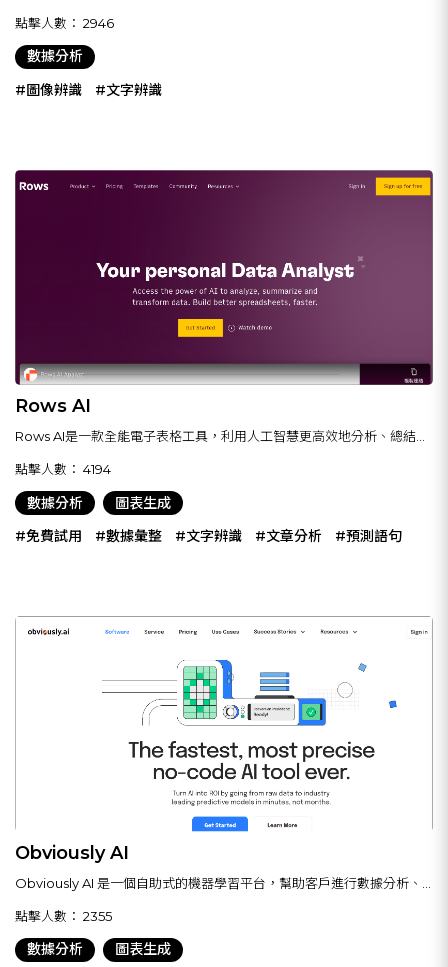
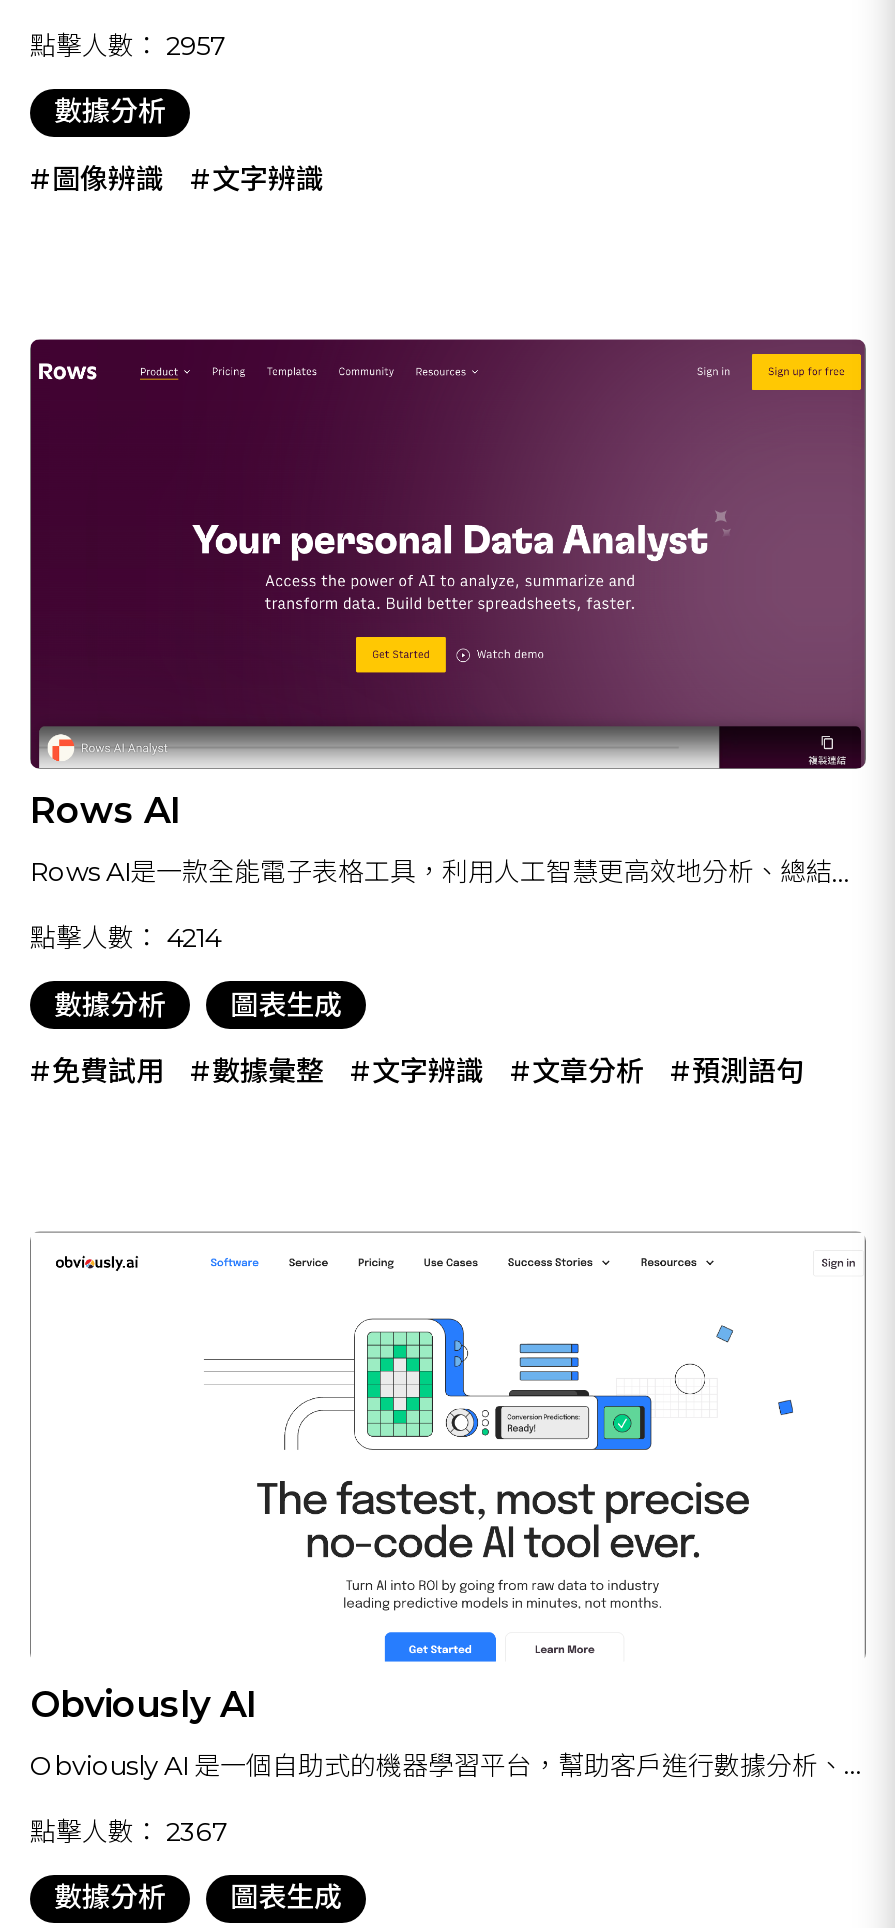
- 點擊人數：2946
+ 點擊人數：2957

- 點擊人數：4194
+ 點擊人數：4214

- 點擊人數：2355
+ 點擊人數：2367
